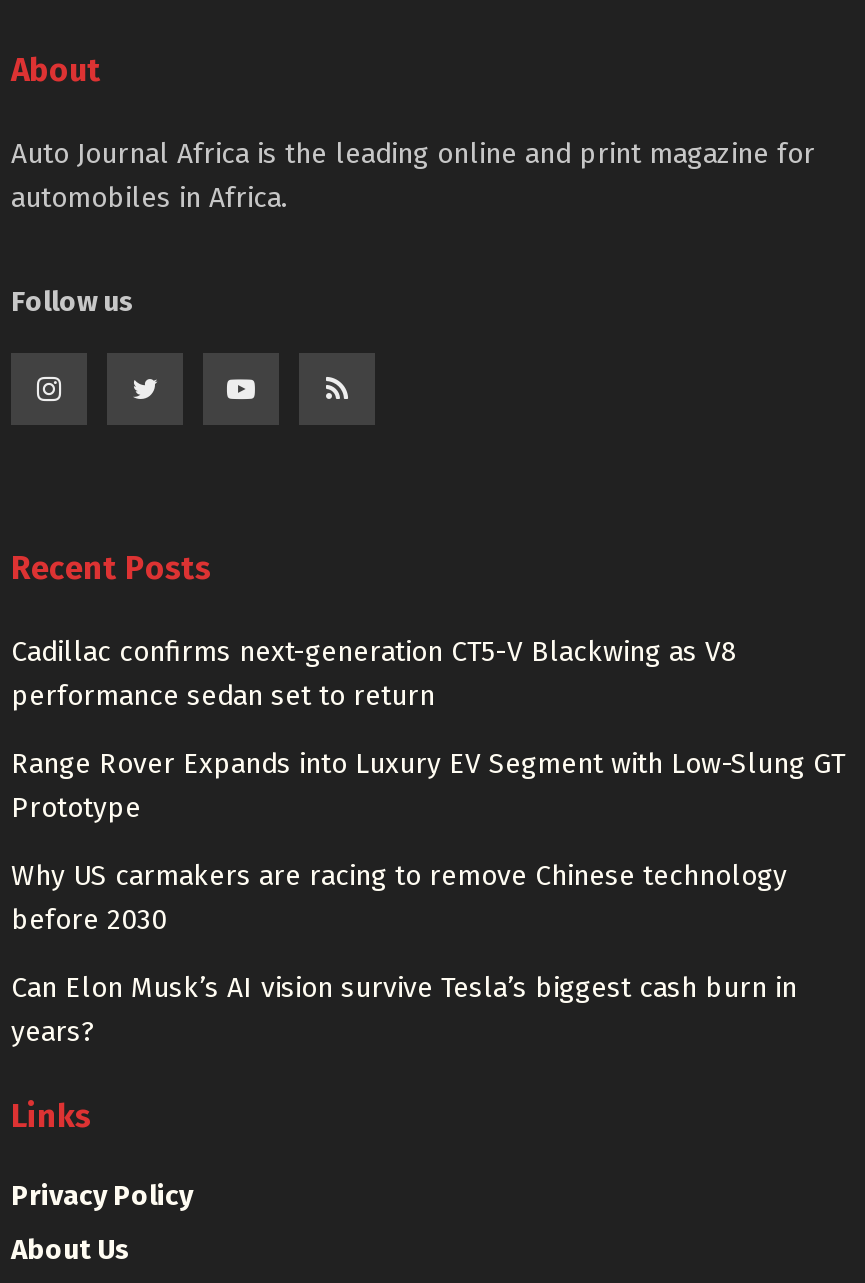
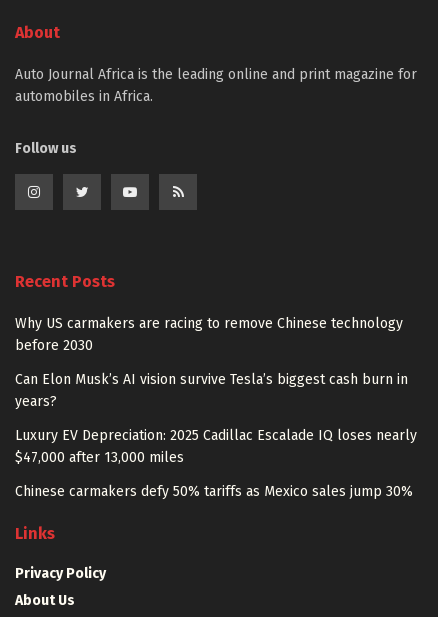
- Cadillac confirms next-generation CT5-V Blackwing as V8
- performance sedan set to return
- Range Rover Expands into Luxury EV Segment with Low-Slung GT
- Prototype

moved up: Why US carmakers are racing to remove Chinese technology | before 2030 | Can Elon Musk’s AI vision survive Tesla’s biggest cash burn in | years?

+ Luxury EV Depreciation: 2025 Cadillac Escalade IQ loses nearly
+ $47,000 after 13,000 miles
+ Chinese carmakers defy 50% tariffs as Mexico sales jump 30%
